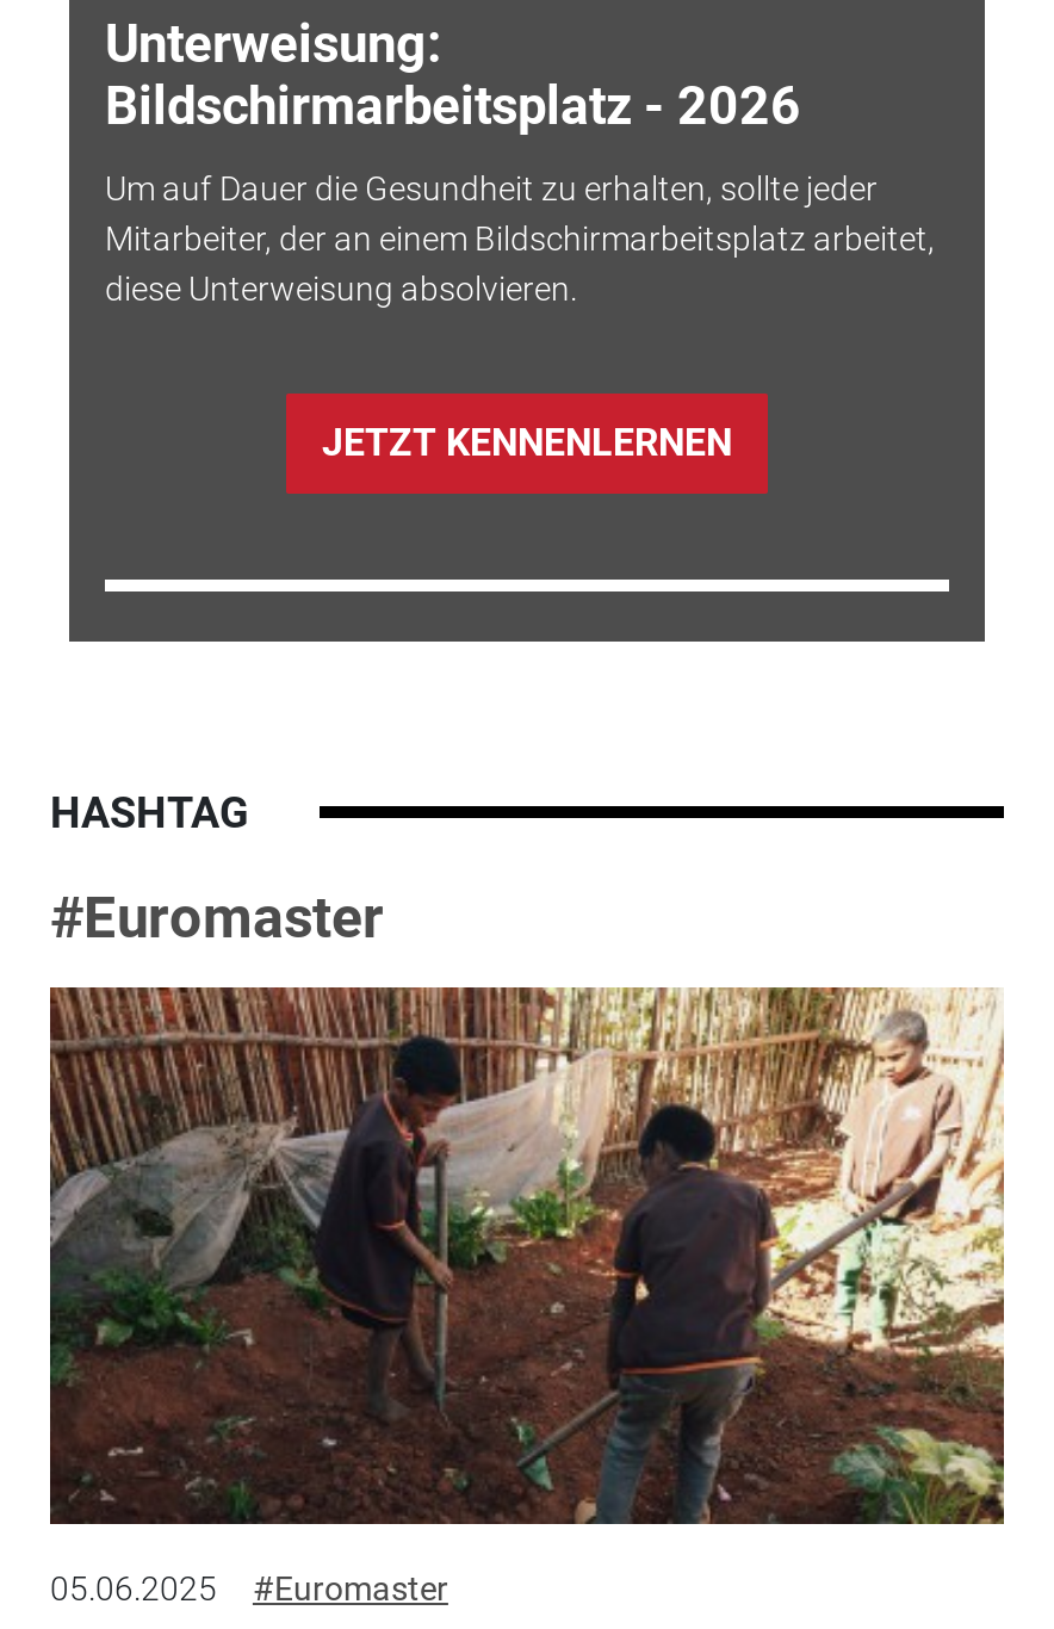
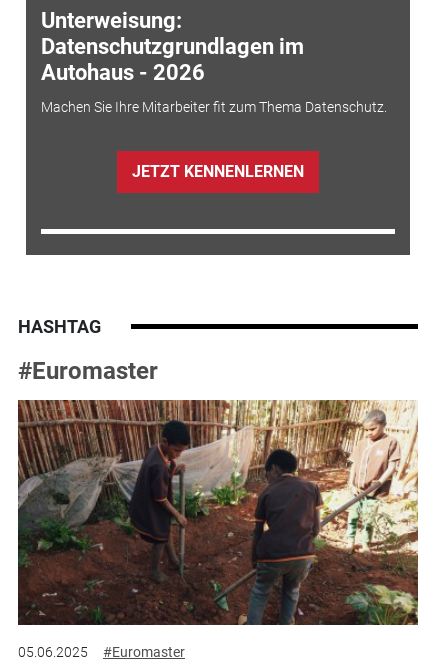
- Bildschirmarbeitsplatz - 2026
+ Datenschutzgrundlagen im
+ Autohaus - 2026

- Um auf Dauer die Gesundheit zu erhalten, sollte jeder
- Mitarbeiter, der an einem Bildschirmarbeitsplatz arbeitet,
- diese Unterweisung absolvieren.
+ Machen Sie Ihre Mitarbeiter fit zum Thema Datenschutz.
